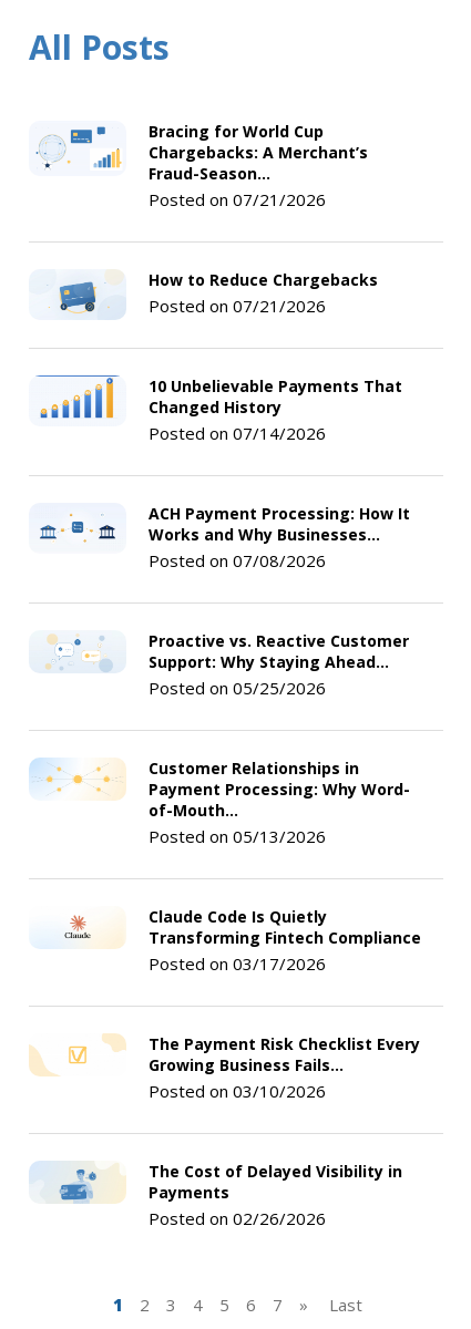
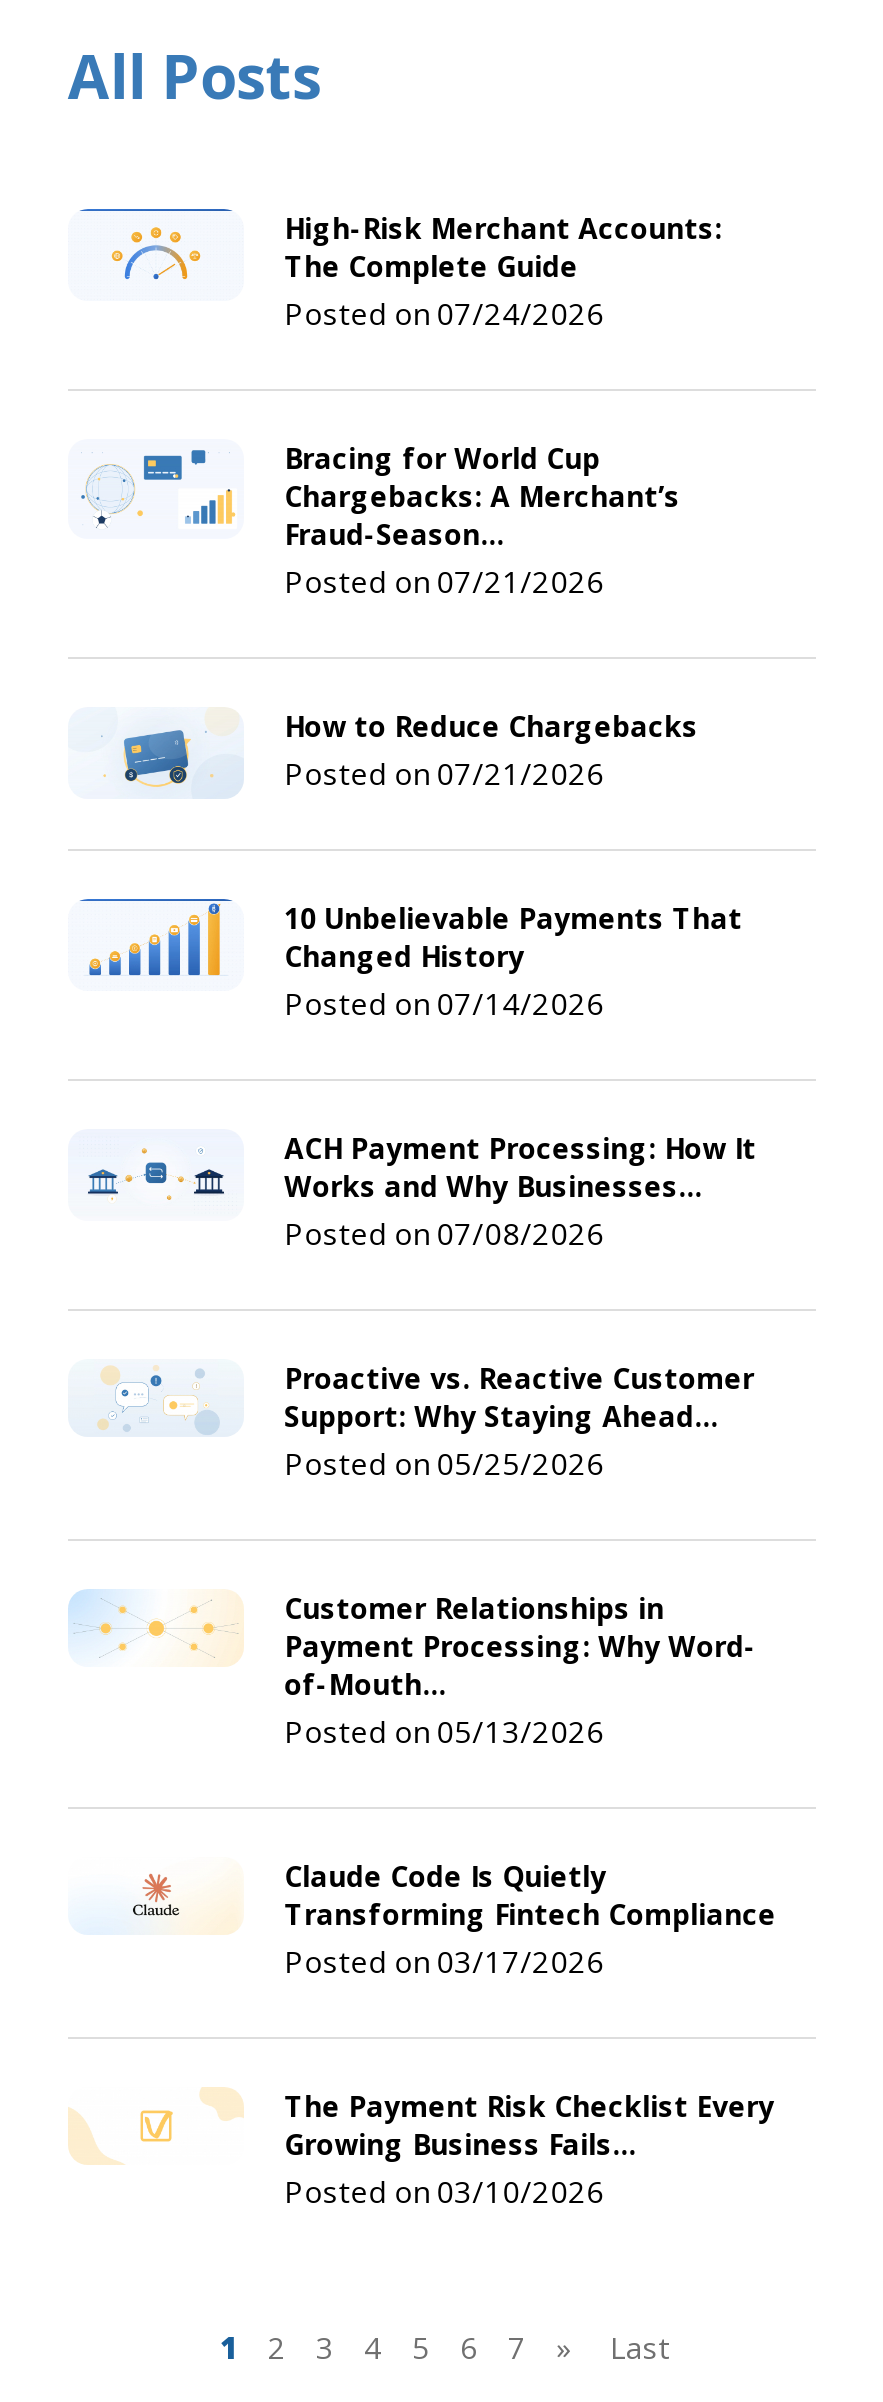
+ [image]
+ High-Risk Merchant Accounts:
+ The Complete Guide
+ Posted on 07/24/2026

moved down: [image] | Bracing for World Cup | Chargebacks: A Merchant’s | ... | Growing Business Fails… | Posted on 03/10/2026

- [image]
- The Cost of Delayed Visibility in
- Payments
- Posted on 02/26/2026
